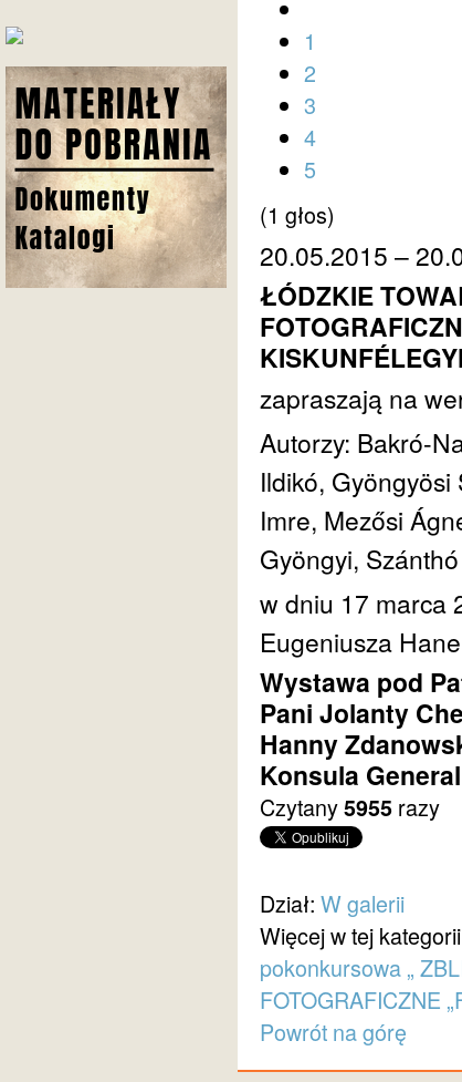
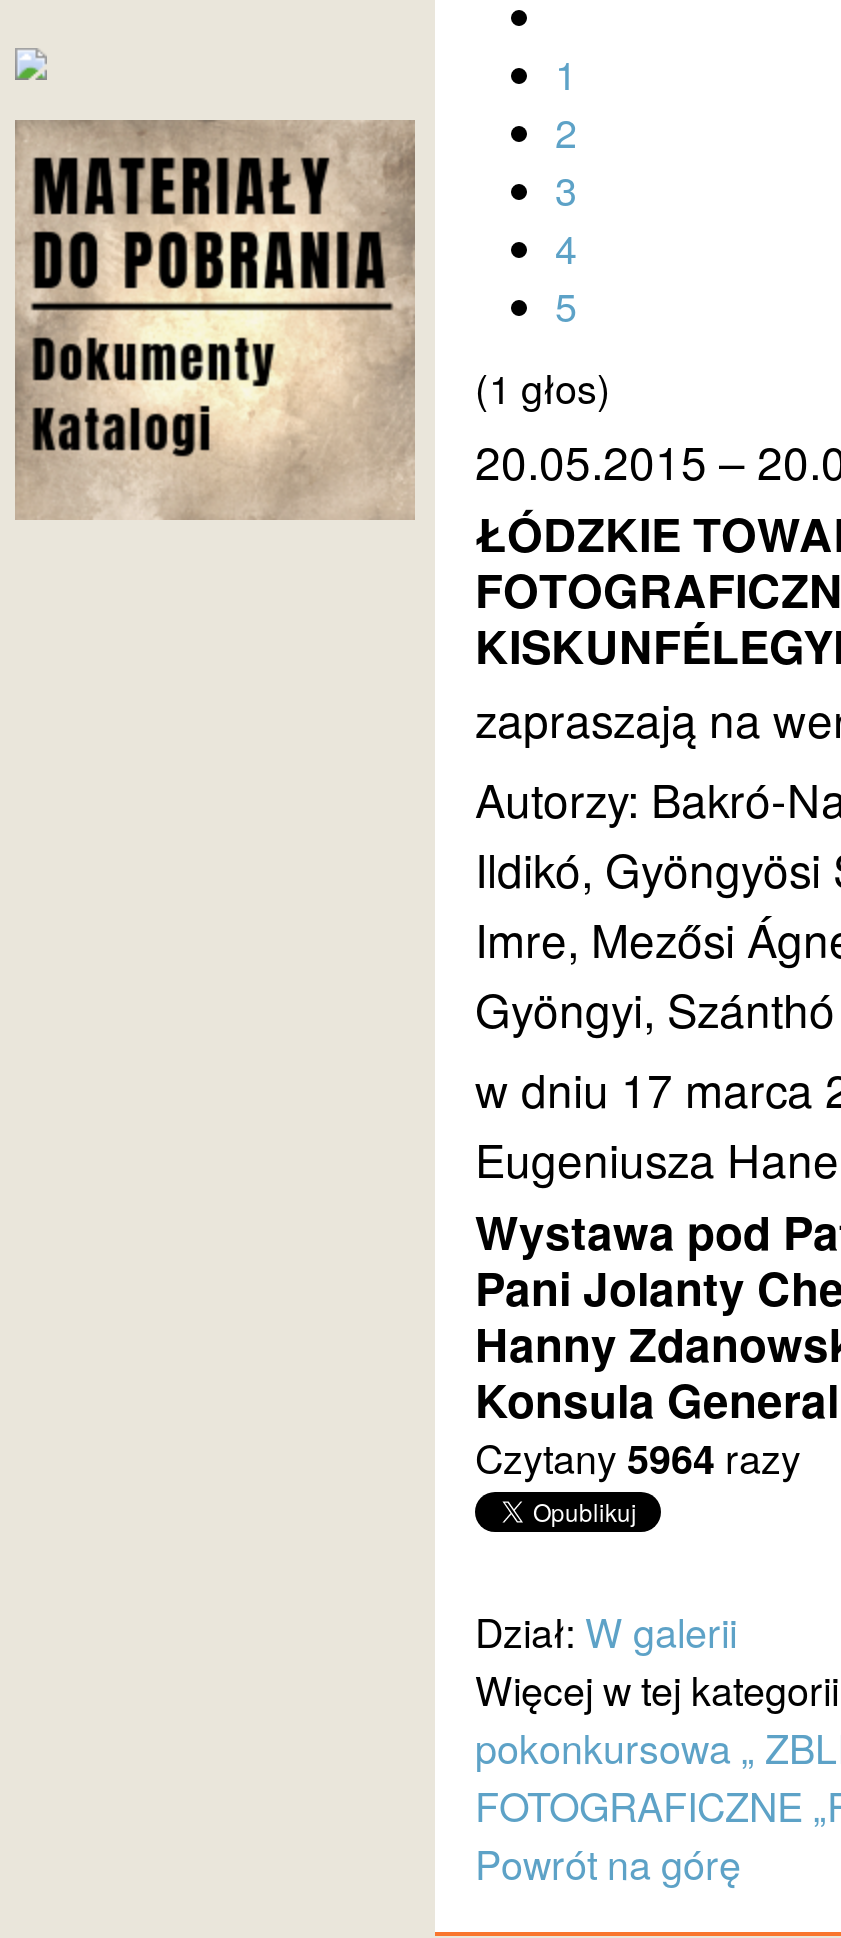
- Czytany 5955 razy
+ Czytany 5964 razy
